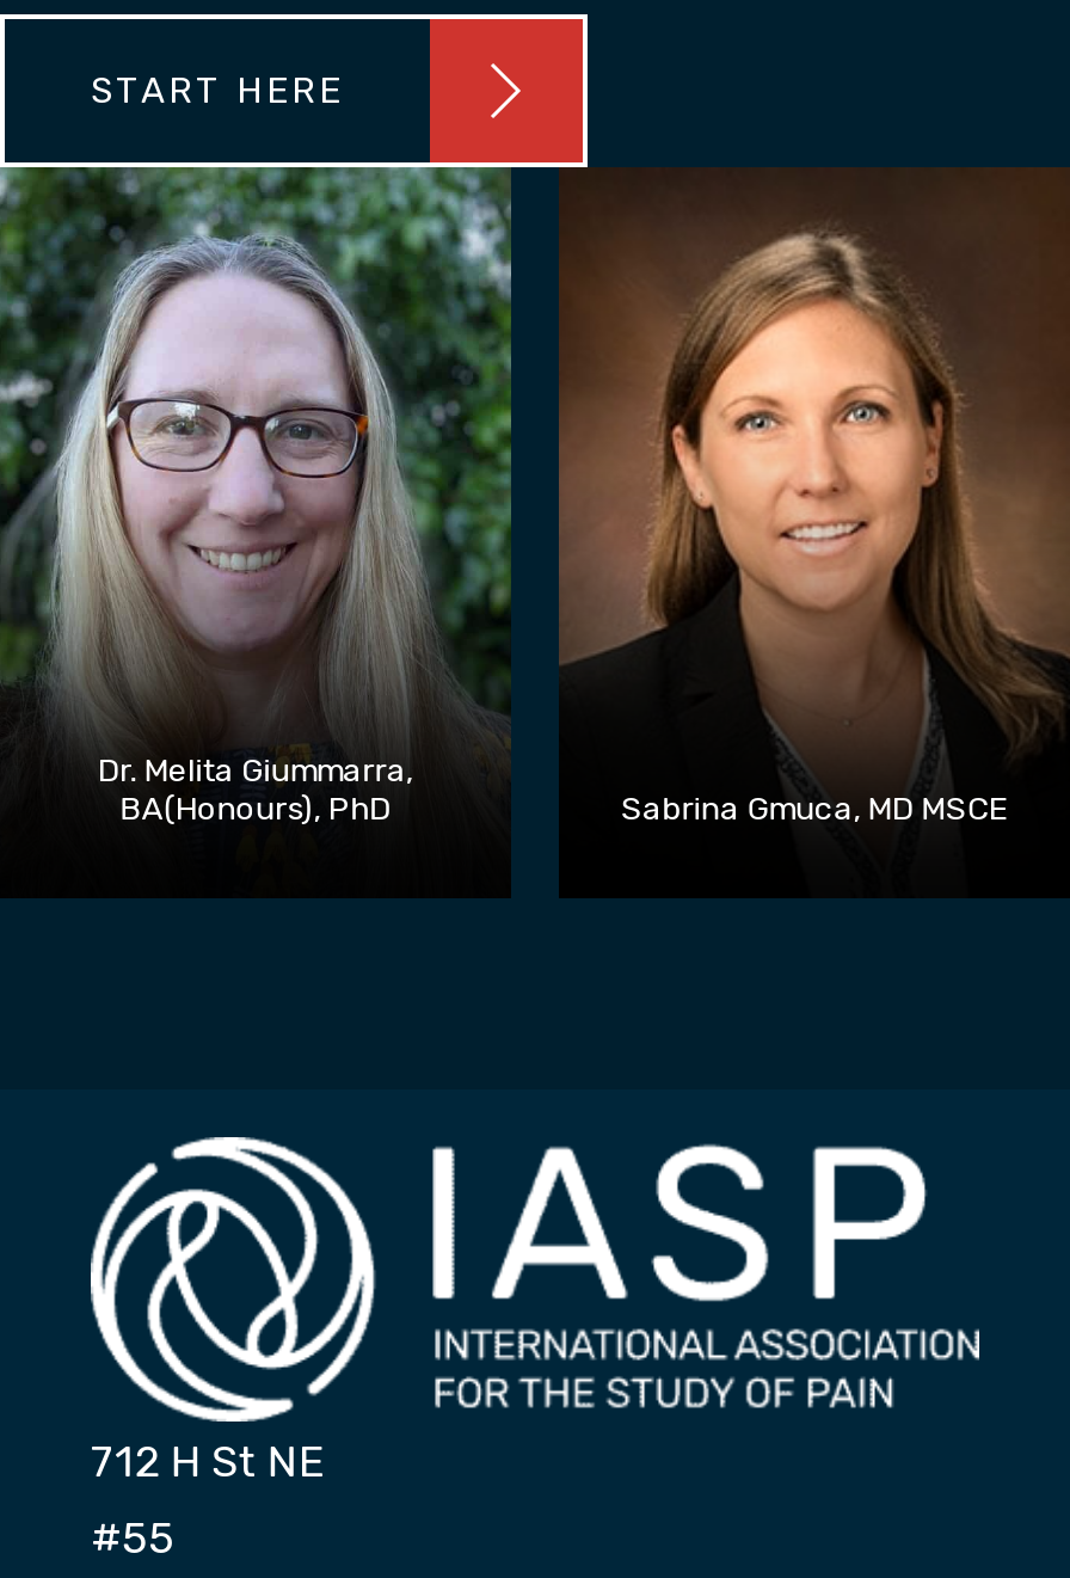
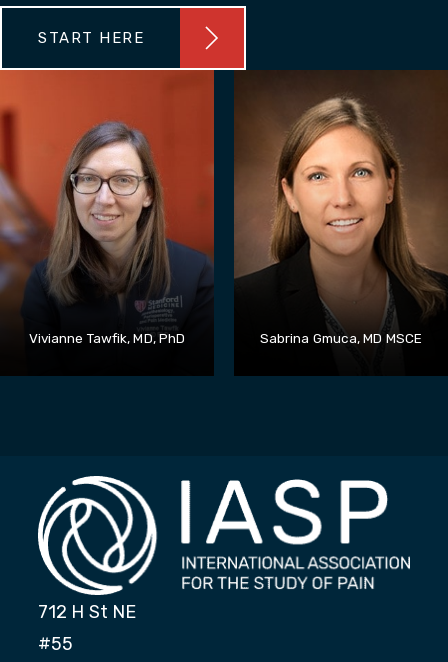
- [image]
- Dr. Melita Giummarra,
- BA(honours), PhD
+ [image]
+ Vivianne Tawfik, MD, PhD
